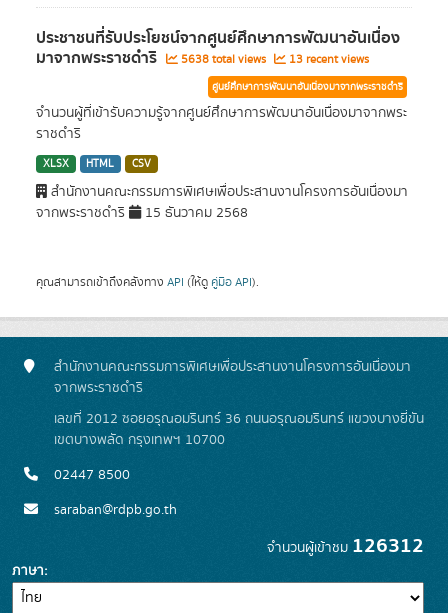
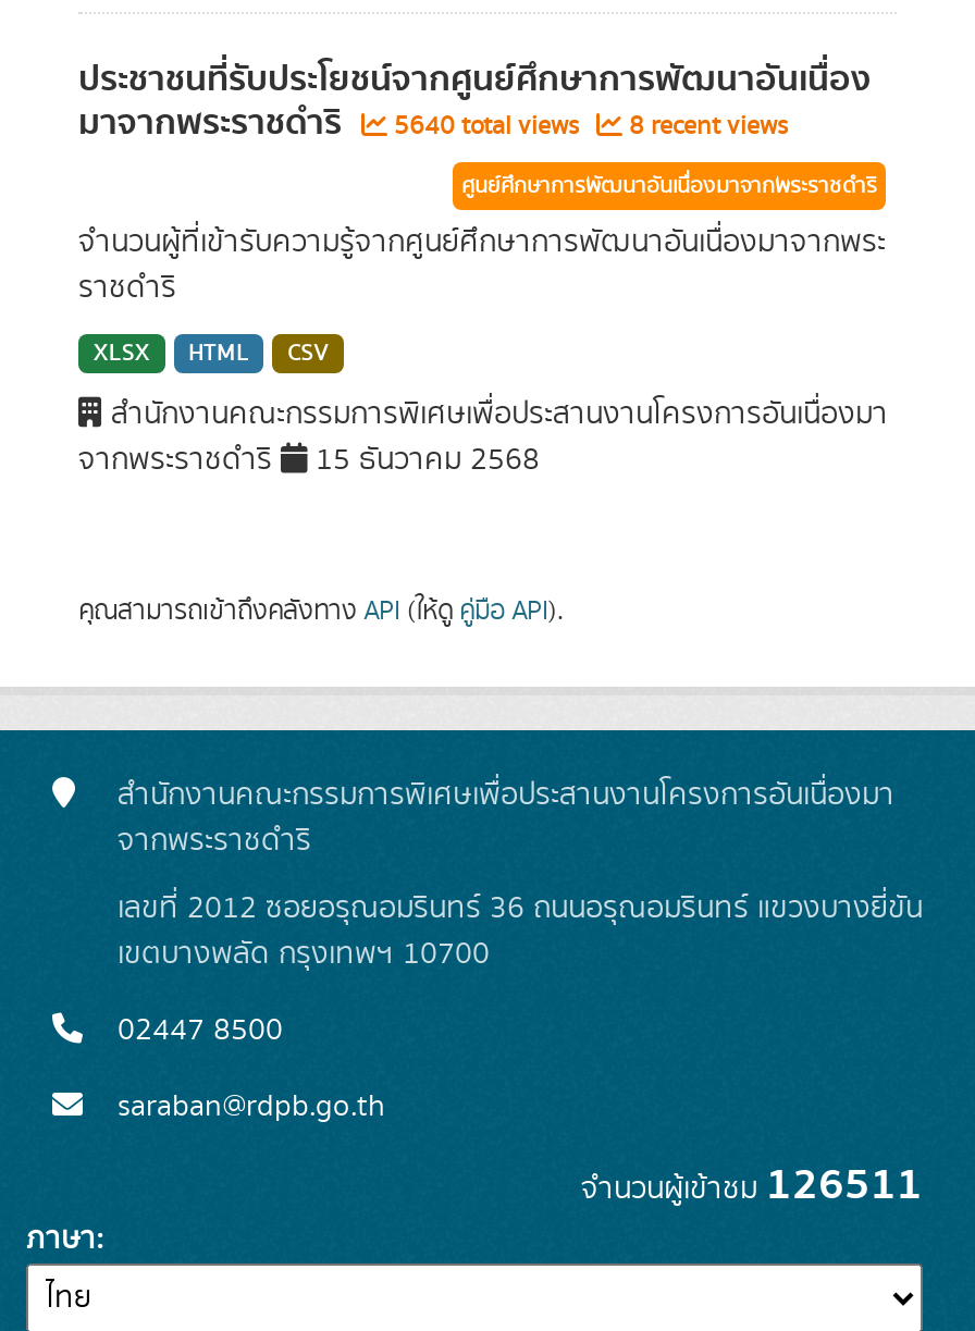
- 5638 total views
+ 5640 total views

- 13 recent views
+ 8 recent views

- จำนวนผู้เข้าชม126312
+ จำนวนผู้เข้าชม126511
